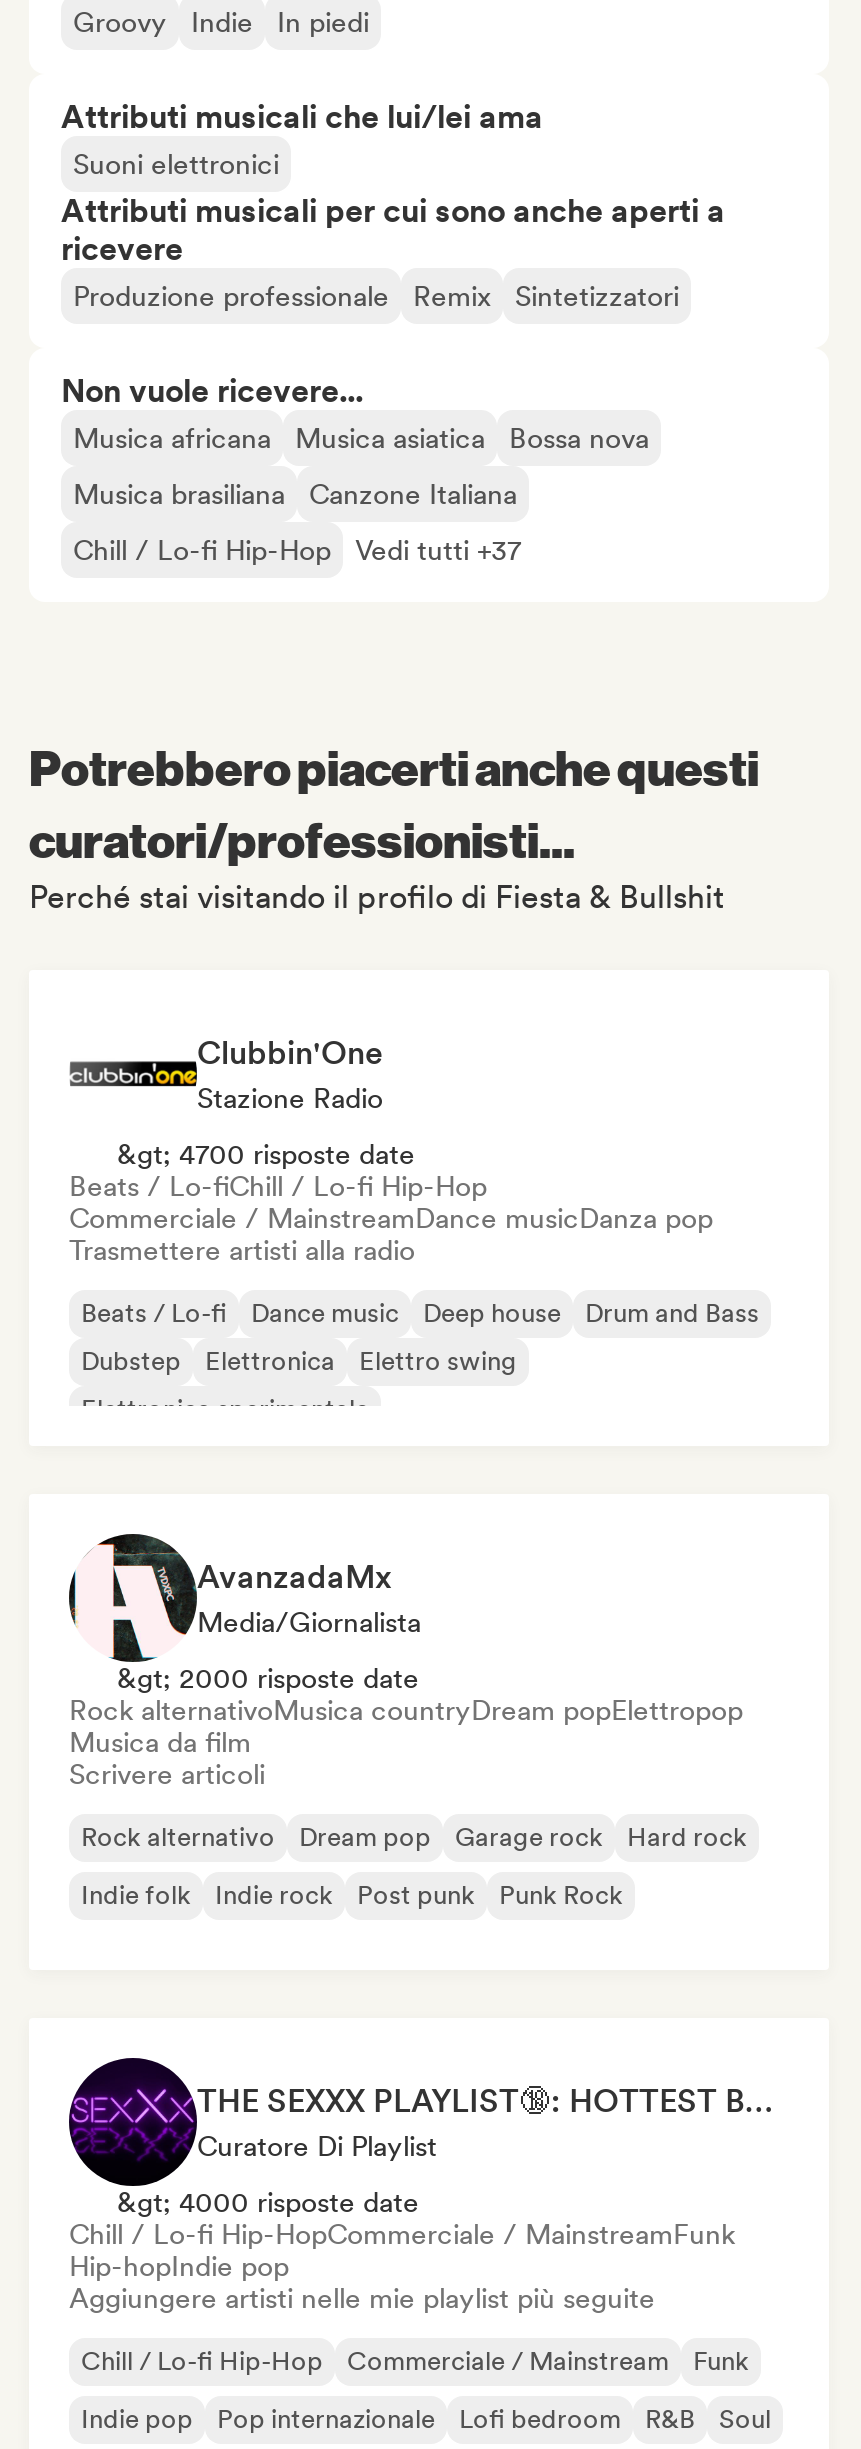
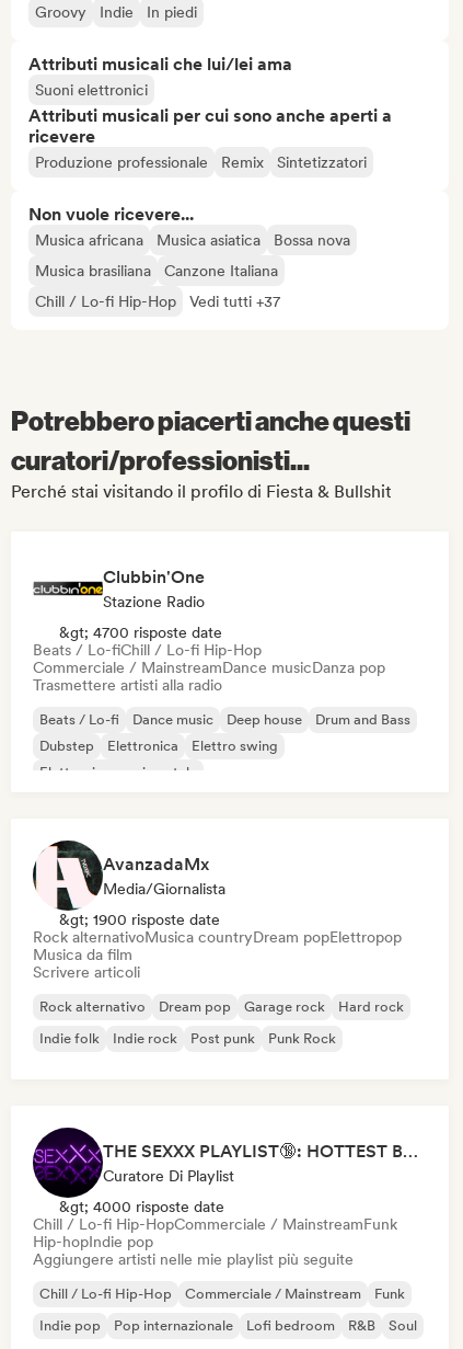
- &gt; 2000 risposte date
+ &gt; 1900 risposte date
